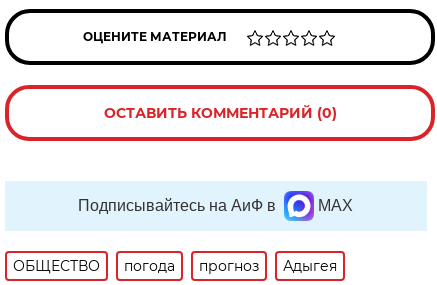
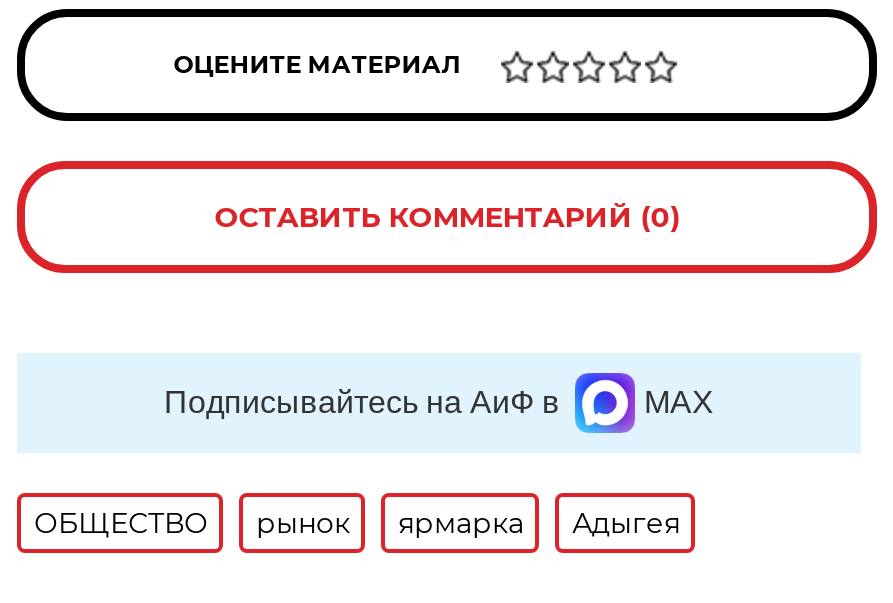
- погода
- прогноз
+ рынок
+ ярмарка
